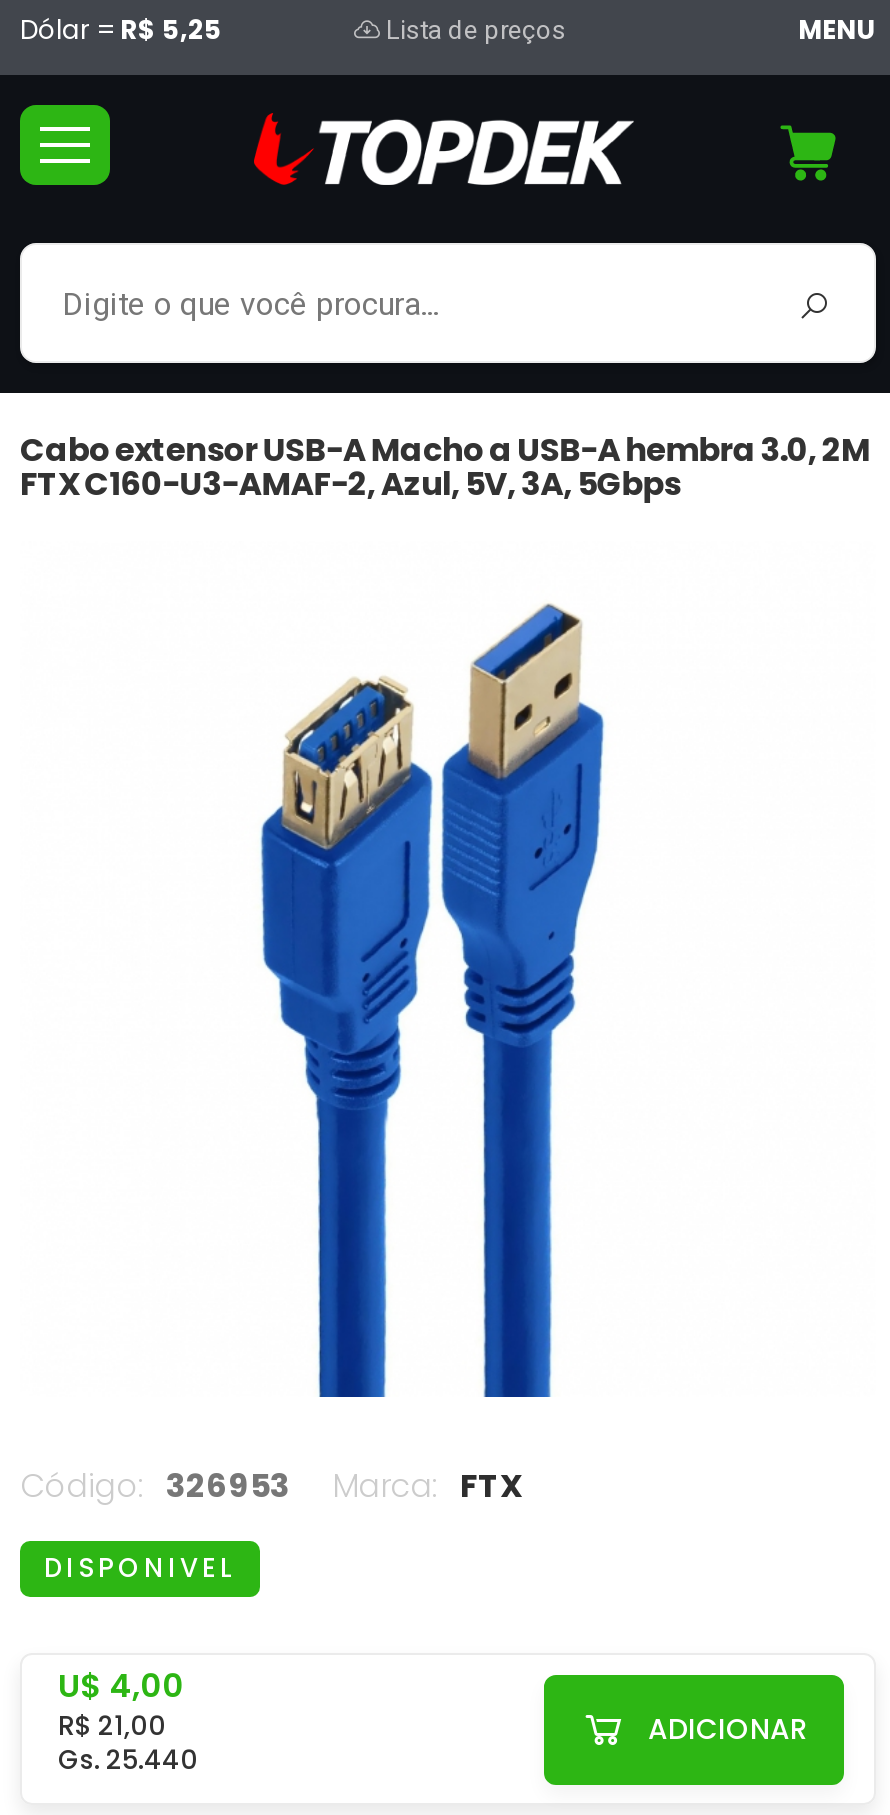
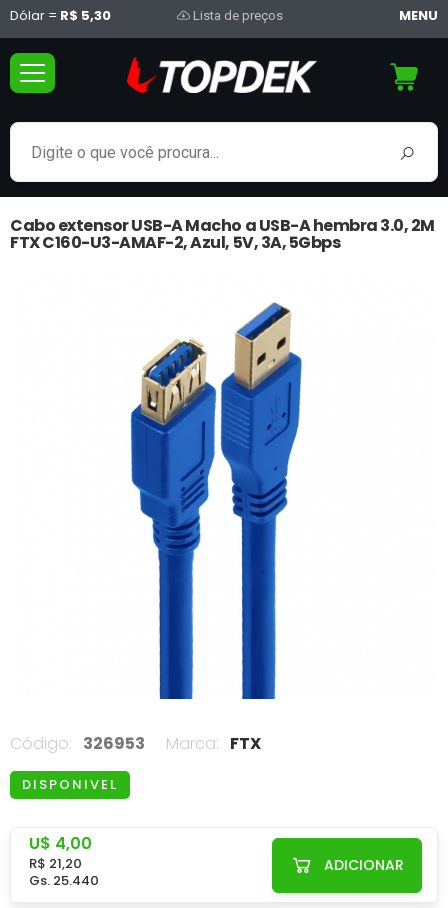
- Dólar = R$ 5,25
+ Dólar = R$ 5,30

- R$ 21,00
+ R$ 21,20
